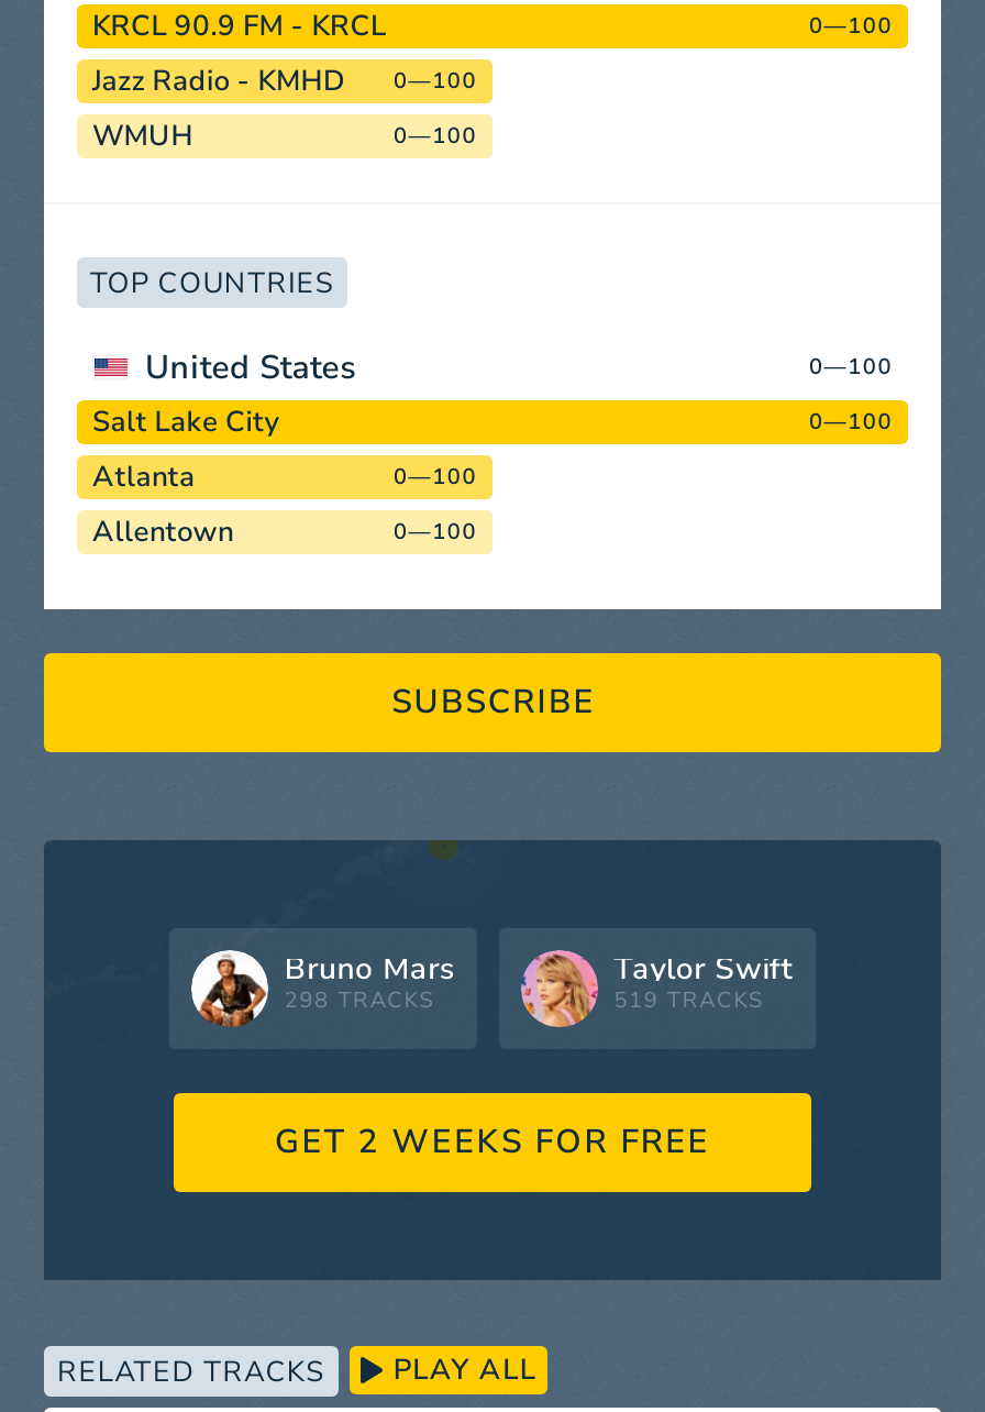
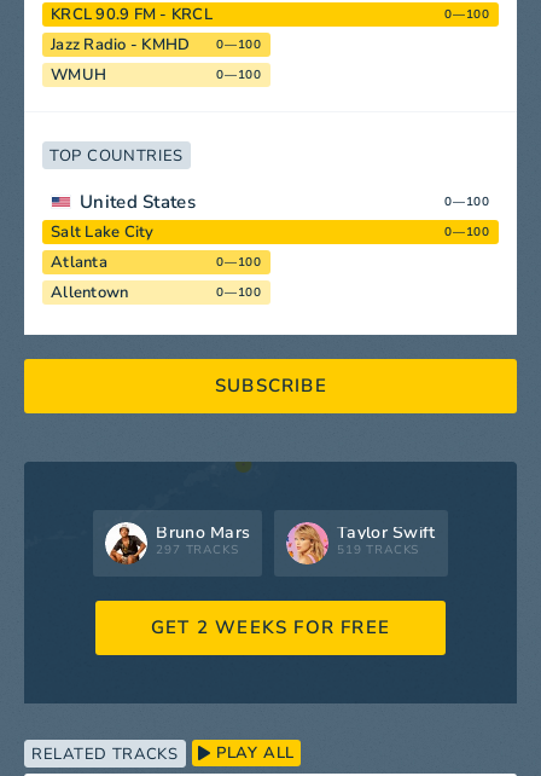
- 298 TRACKS
+ 297 TRACKS
